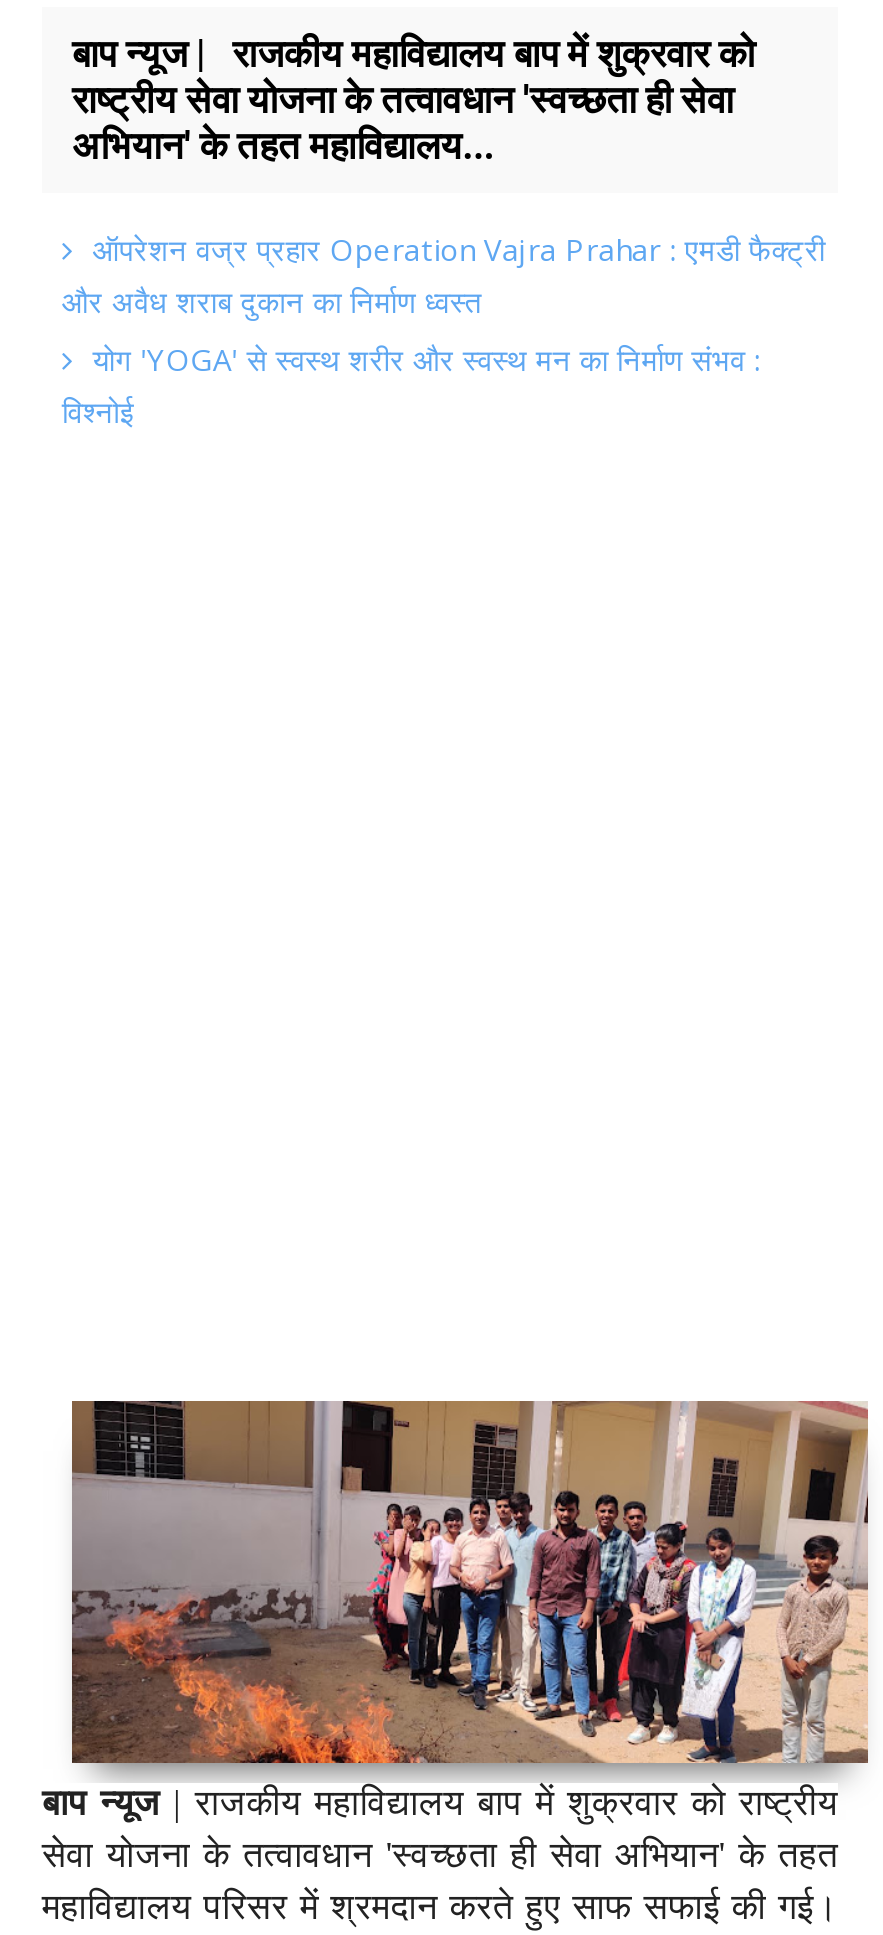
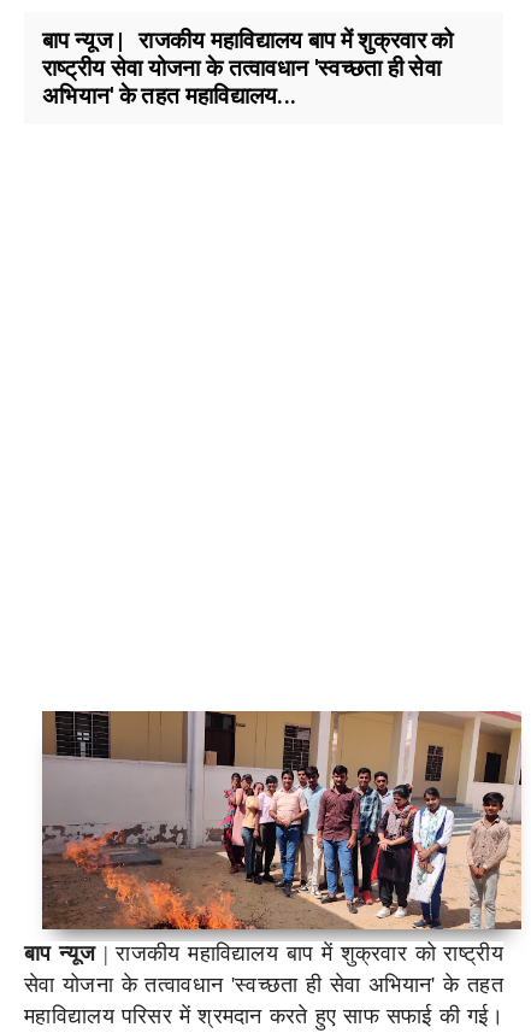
- ऑपरेशन वज्र प्रहार Operation Vajra Prahar : एमडी फैक्ट्री
- और अवैध शराब दुकान का निर्माण ध्वस्त
- योग 'YOGA' से स्वस्थ शरीर और स्वस्थ मन का निर्माण संभव :
- विश्नोई
